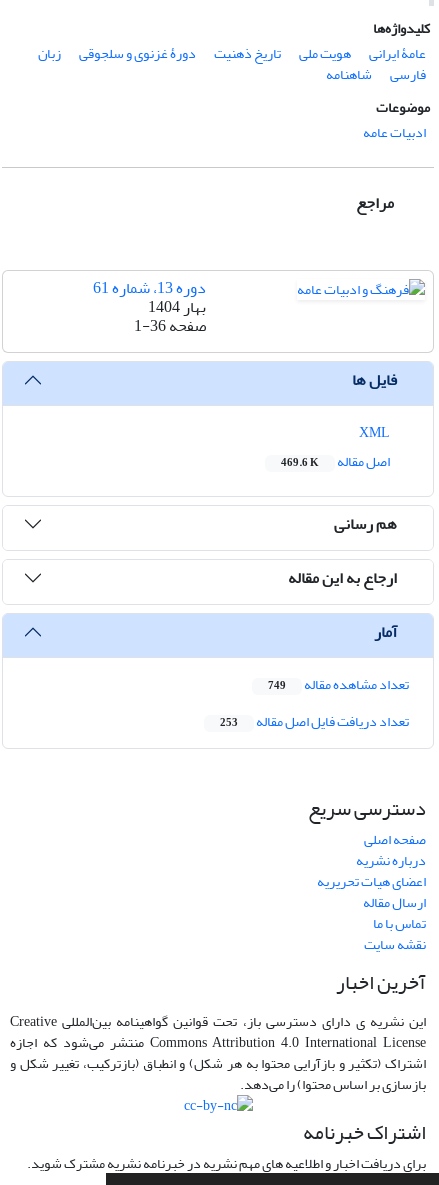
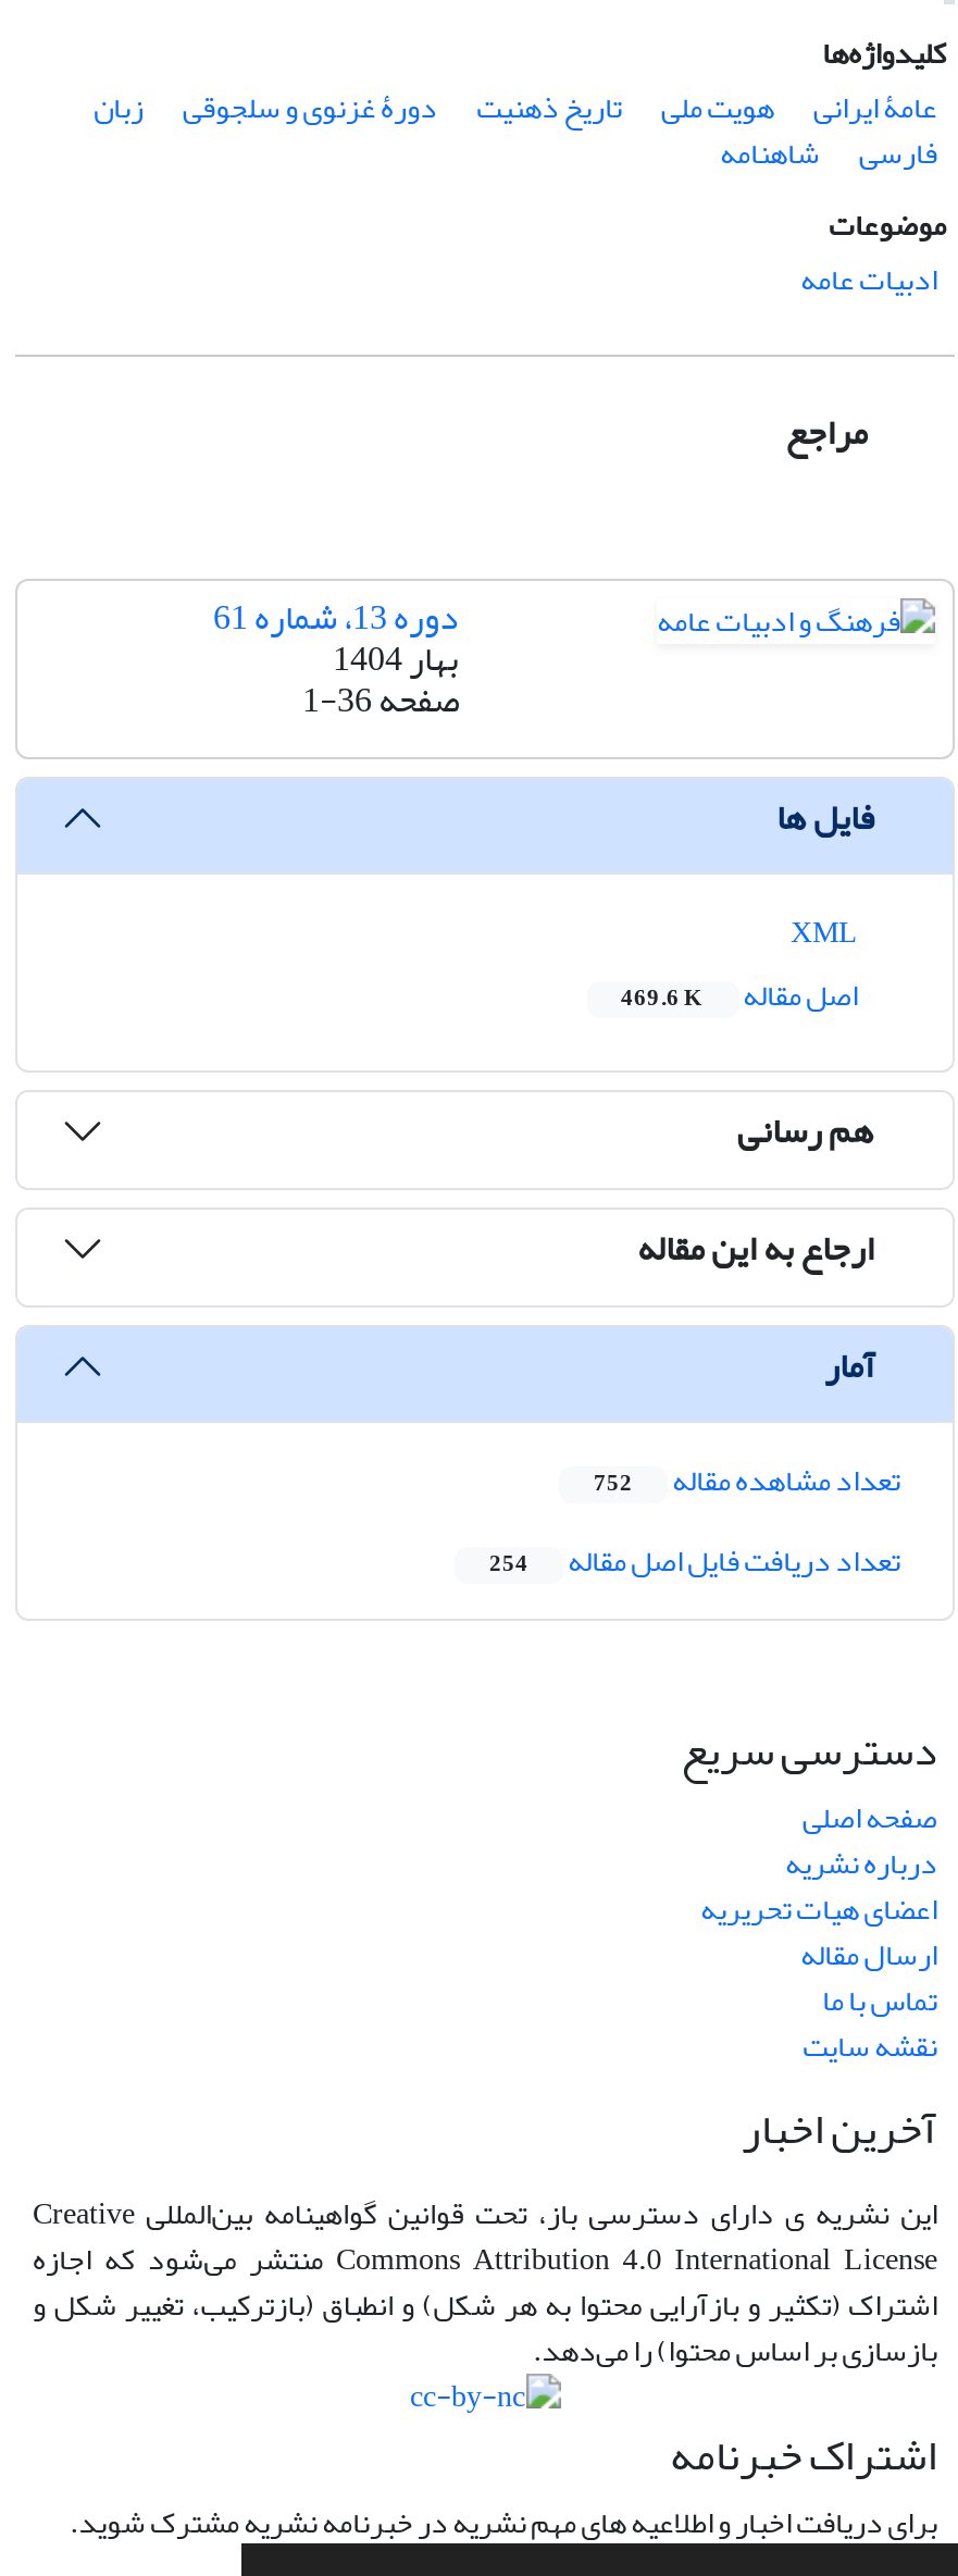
- تعداد مشاهده مقاله 749
+ تعداد مشاهده مقاله 752

- تعداد دریافت فایل اصل مقاله 253
+ تعداد دریافت فایل اصل مقاله 254
